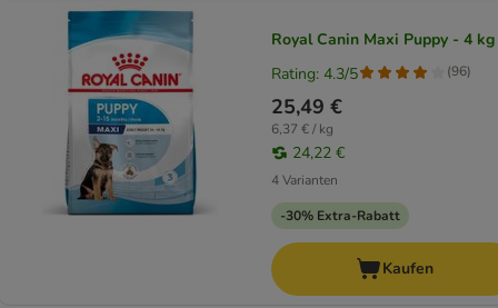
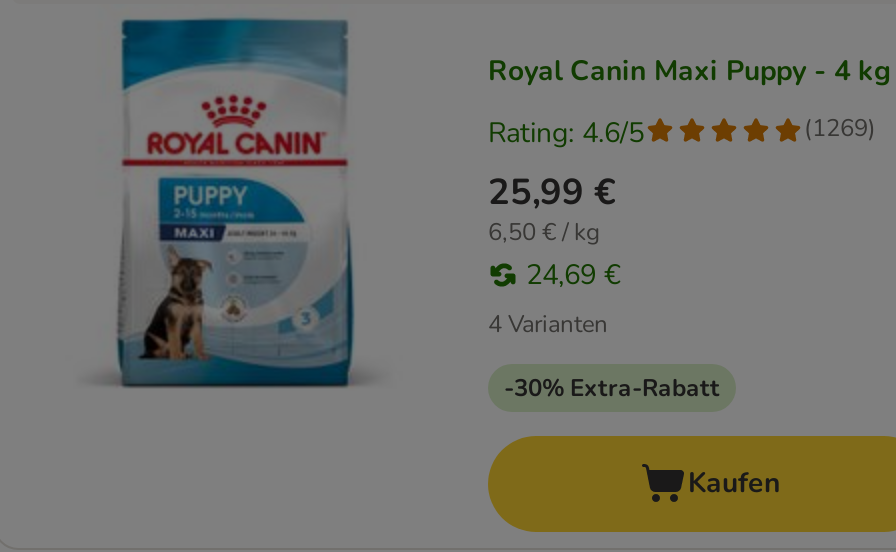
- Rating: 4.3/5
+ Rating: 4.6/5

- (96)
+ (1269)

- 25,49 €
+ 25,99 €

- 6,37 € / kg
+ 6,50 € / kg

- 24,22 €
+ 24,69 €
